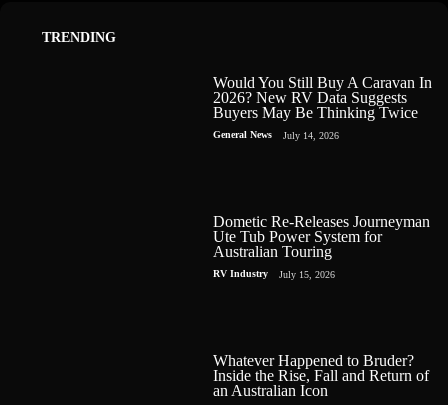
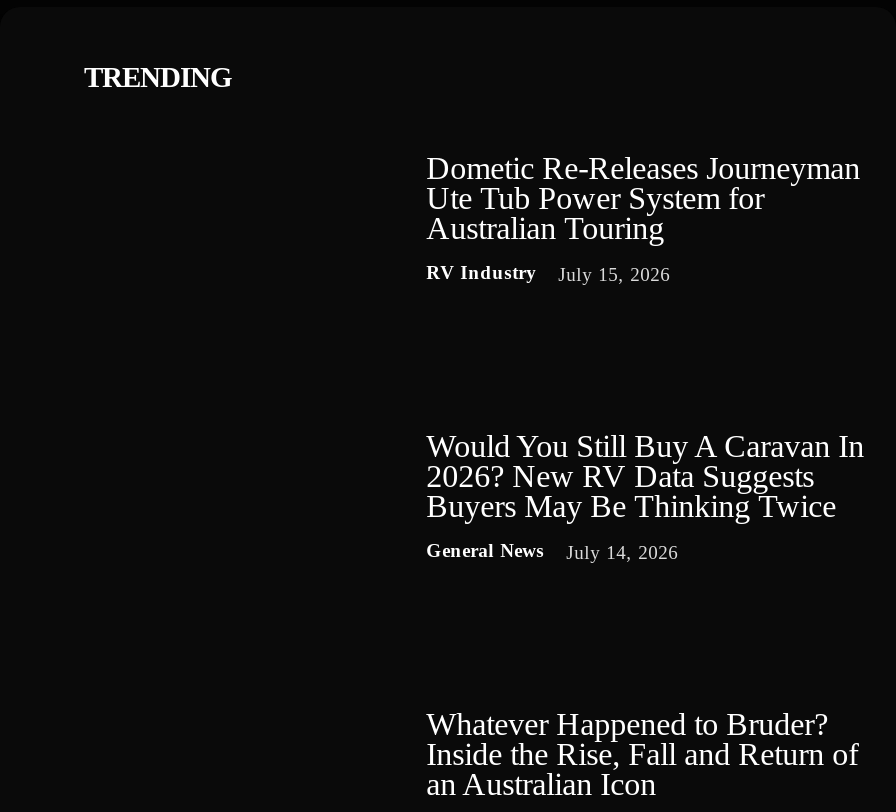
moved down: Would You Still Buy A Caravan In | 2026? New RV Data Suggests | Buyers May Be Thinking Twice | General News | July 14, 2026

moved up: Dometic Re-Releases Journeyman | Ute Tub Power System for | Australian Touring | RV Industry | July 15, 2026
